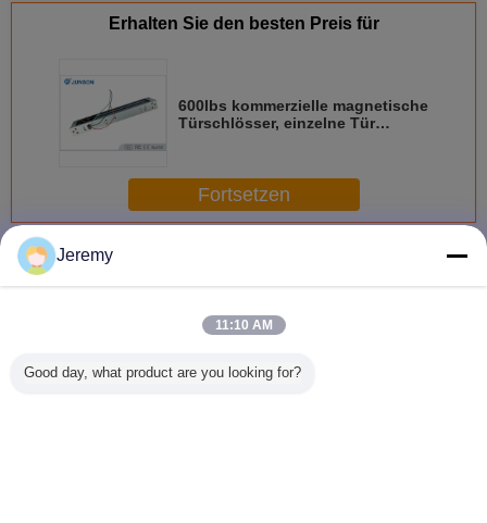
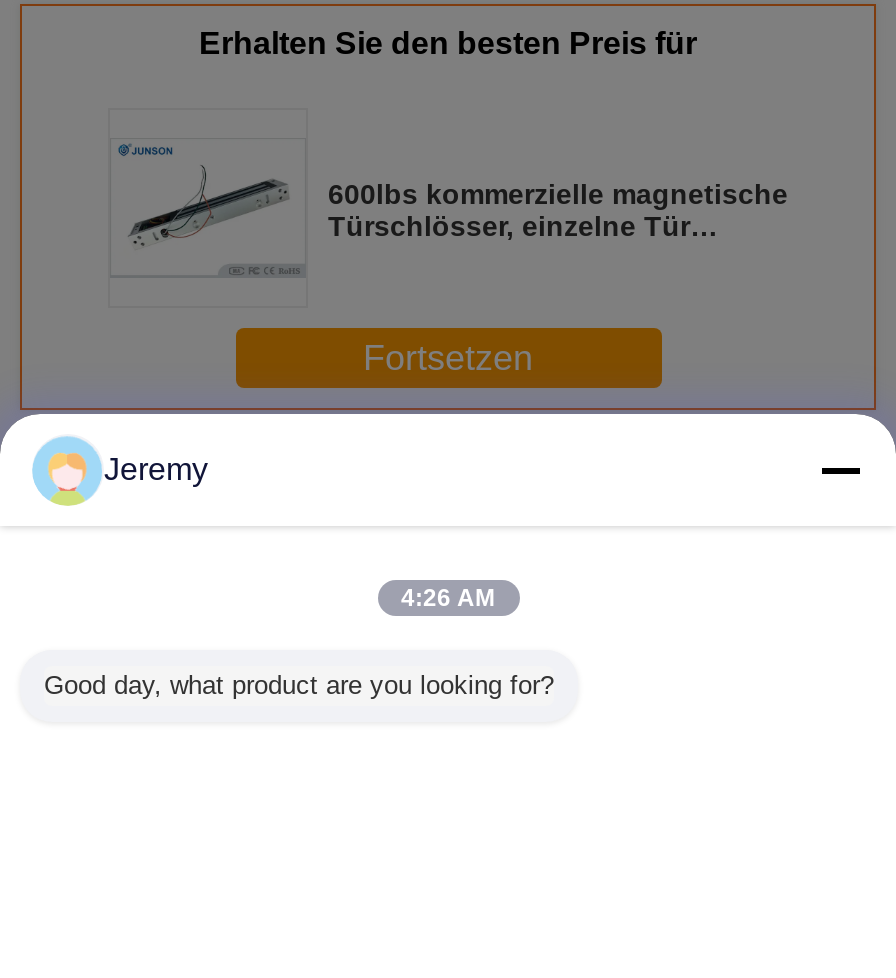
- 11:10 AM
+ 4:26 AM
